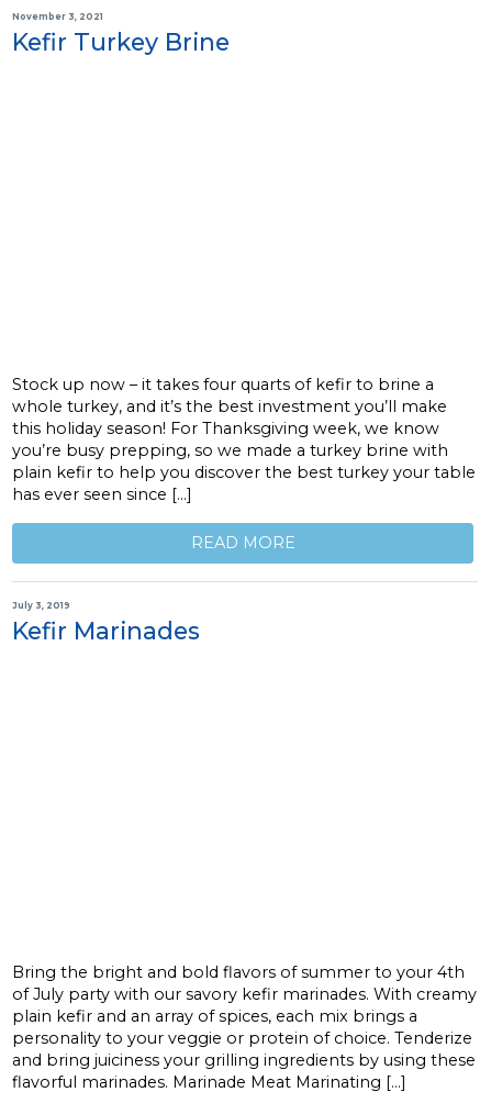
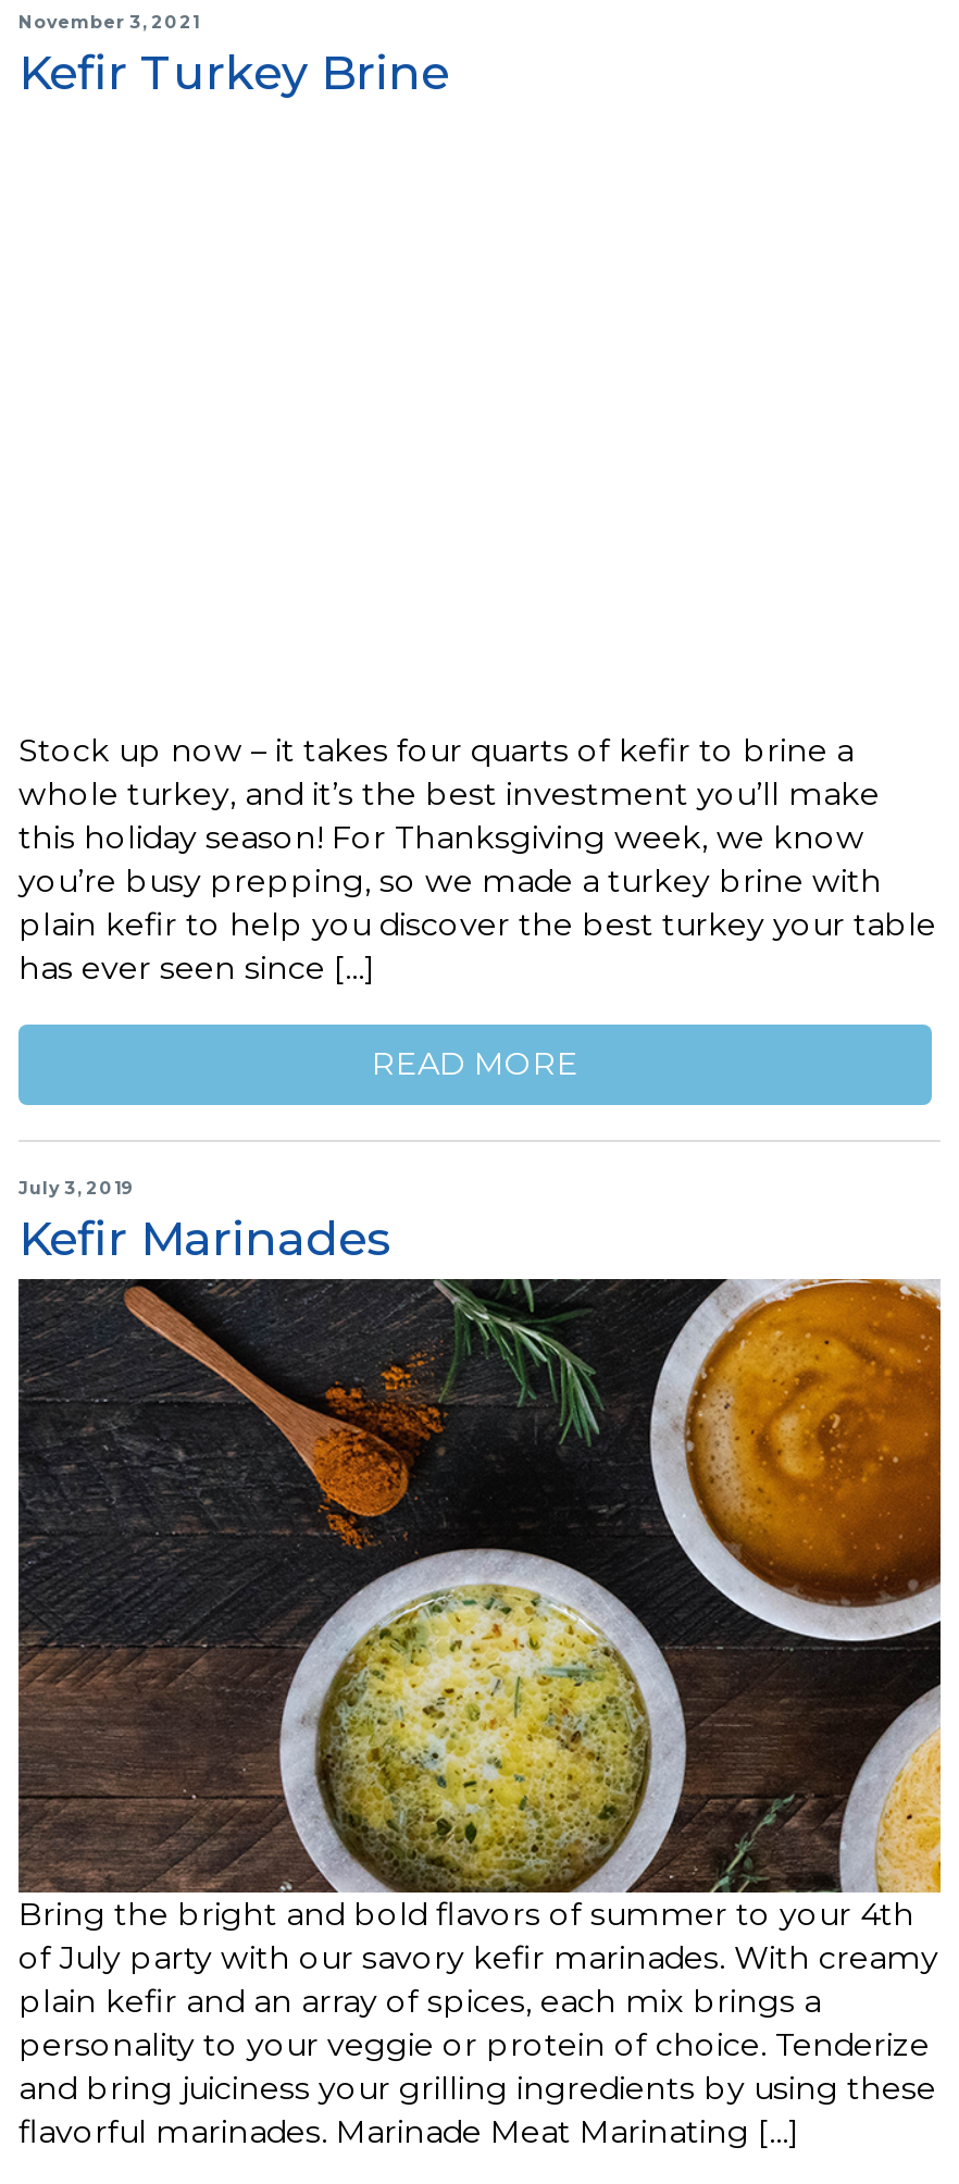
+ [image]
